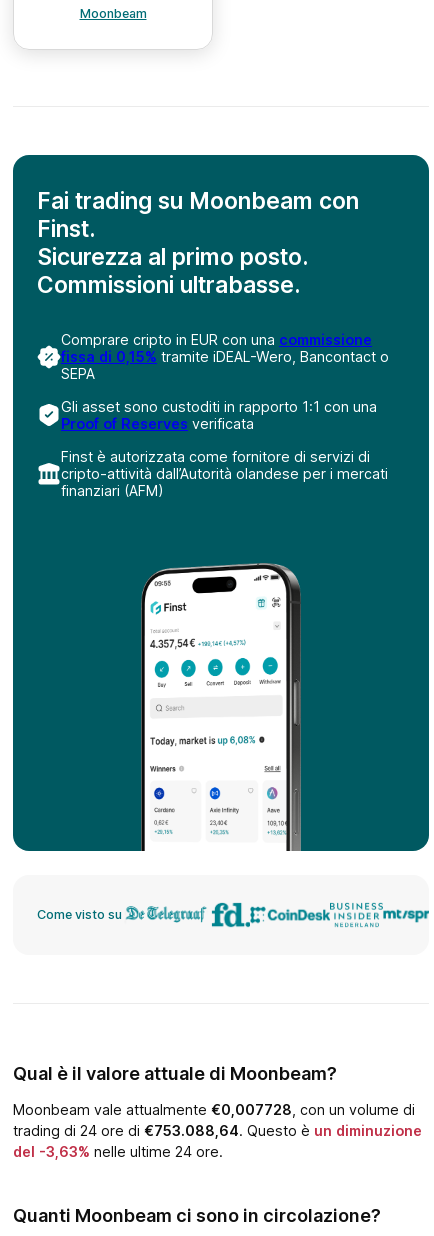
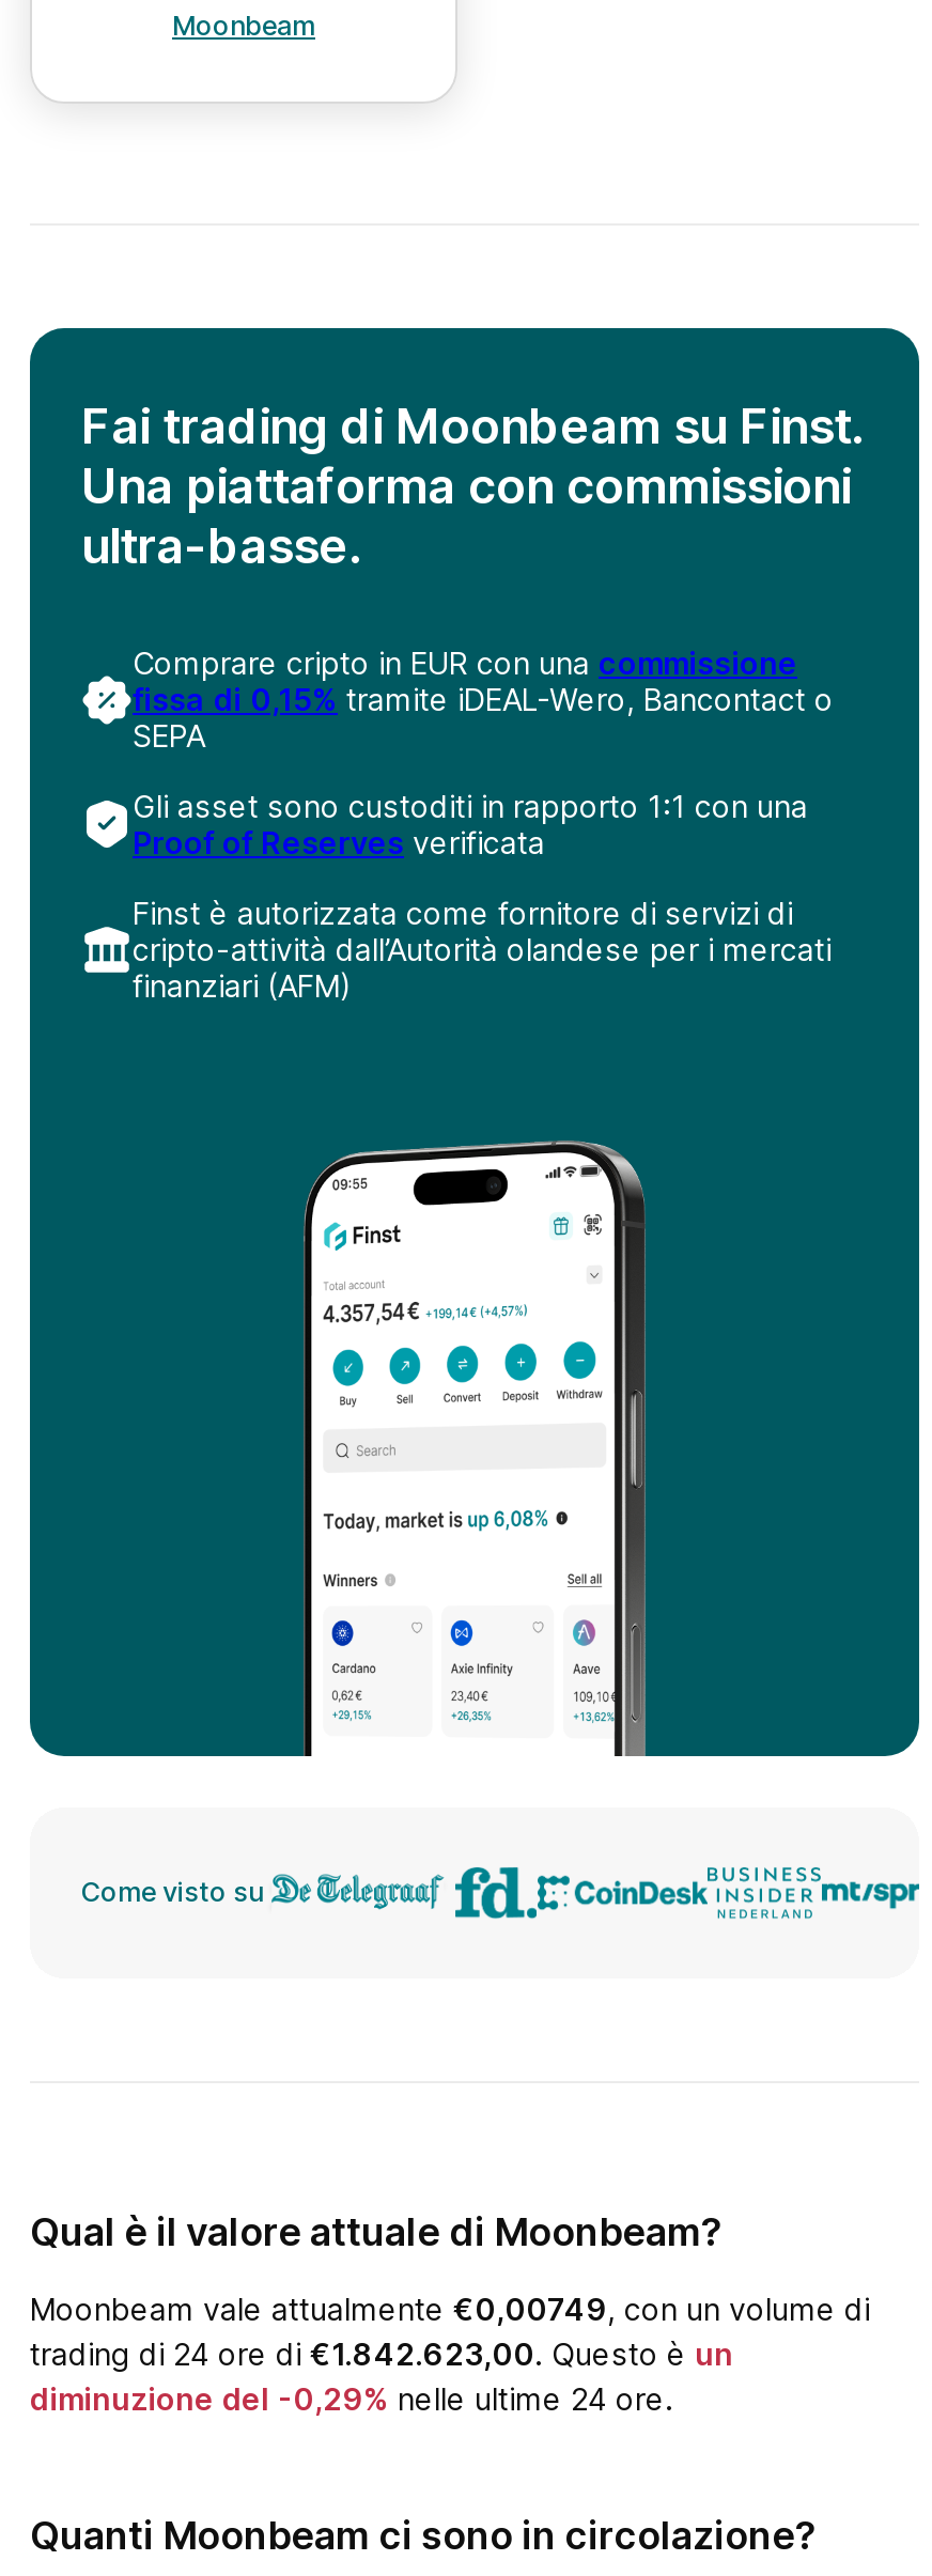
- Fai trading su Moonbeam con
- Finst.
- Sicurezza al primo posto.
- Commissioni ultrabasse.
+ Fai trading di Moonbeam su Finst.
+ Una piattaforma con commissioni
+ ultra-basse.

- Moonbeam vale attualmente €0,007728, con un volume di
- trading di 24 ore di €753.088,64. Questo è un diminuzione
- del -3,63% nelle ultime 24 ore.
+ Moonbeam vale attualmente €0,00749, con un volume di
+ trading di 24 ore di €1.842.623,00. Questo è un
+ diminuzione del -0,29% nelle ultime 24 ore.
